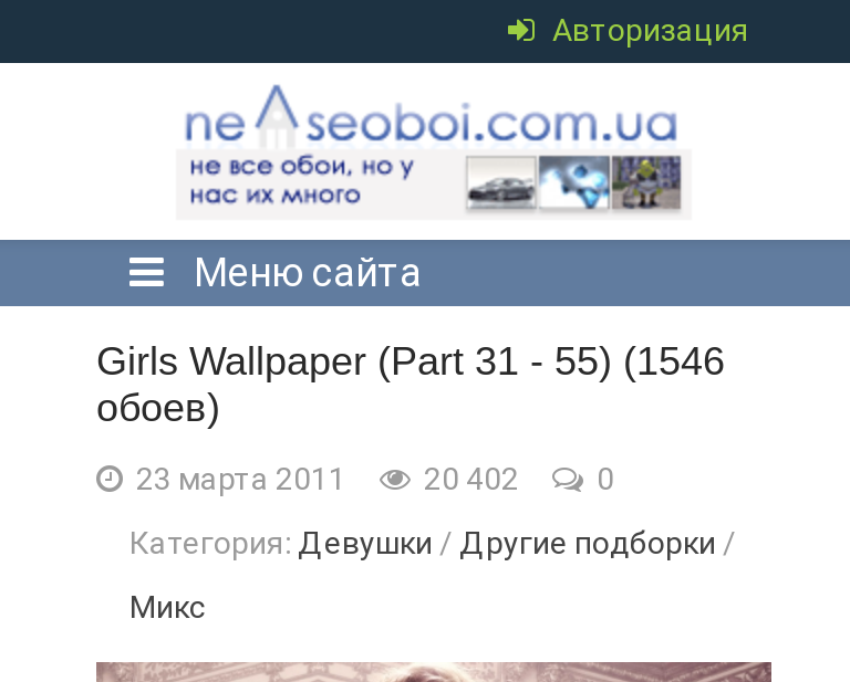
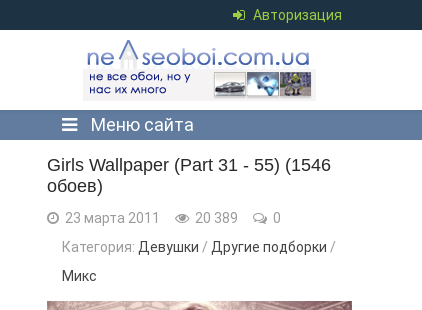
- 23 марта 2011 20 402 0
+ 23 марта 2011 20 389 0
